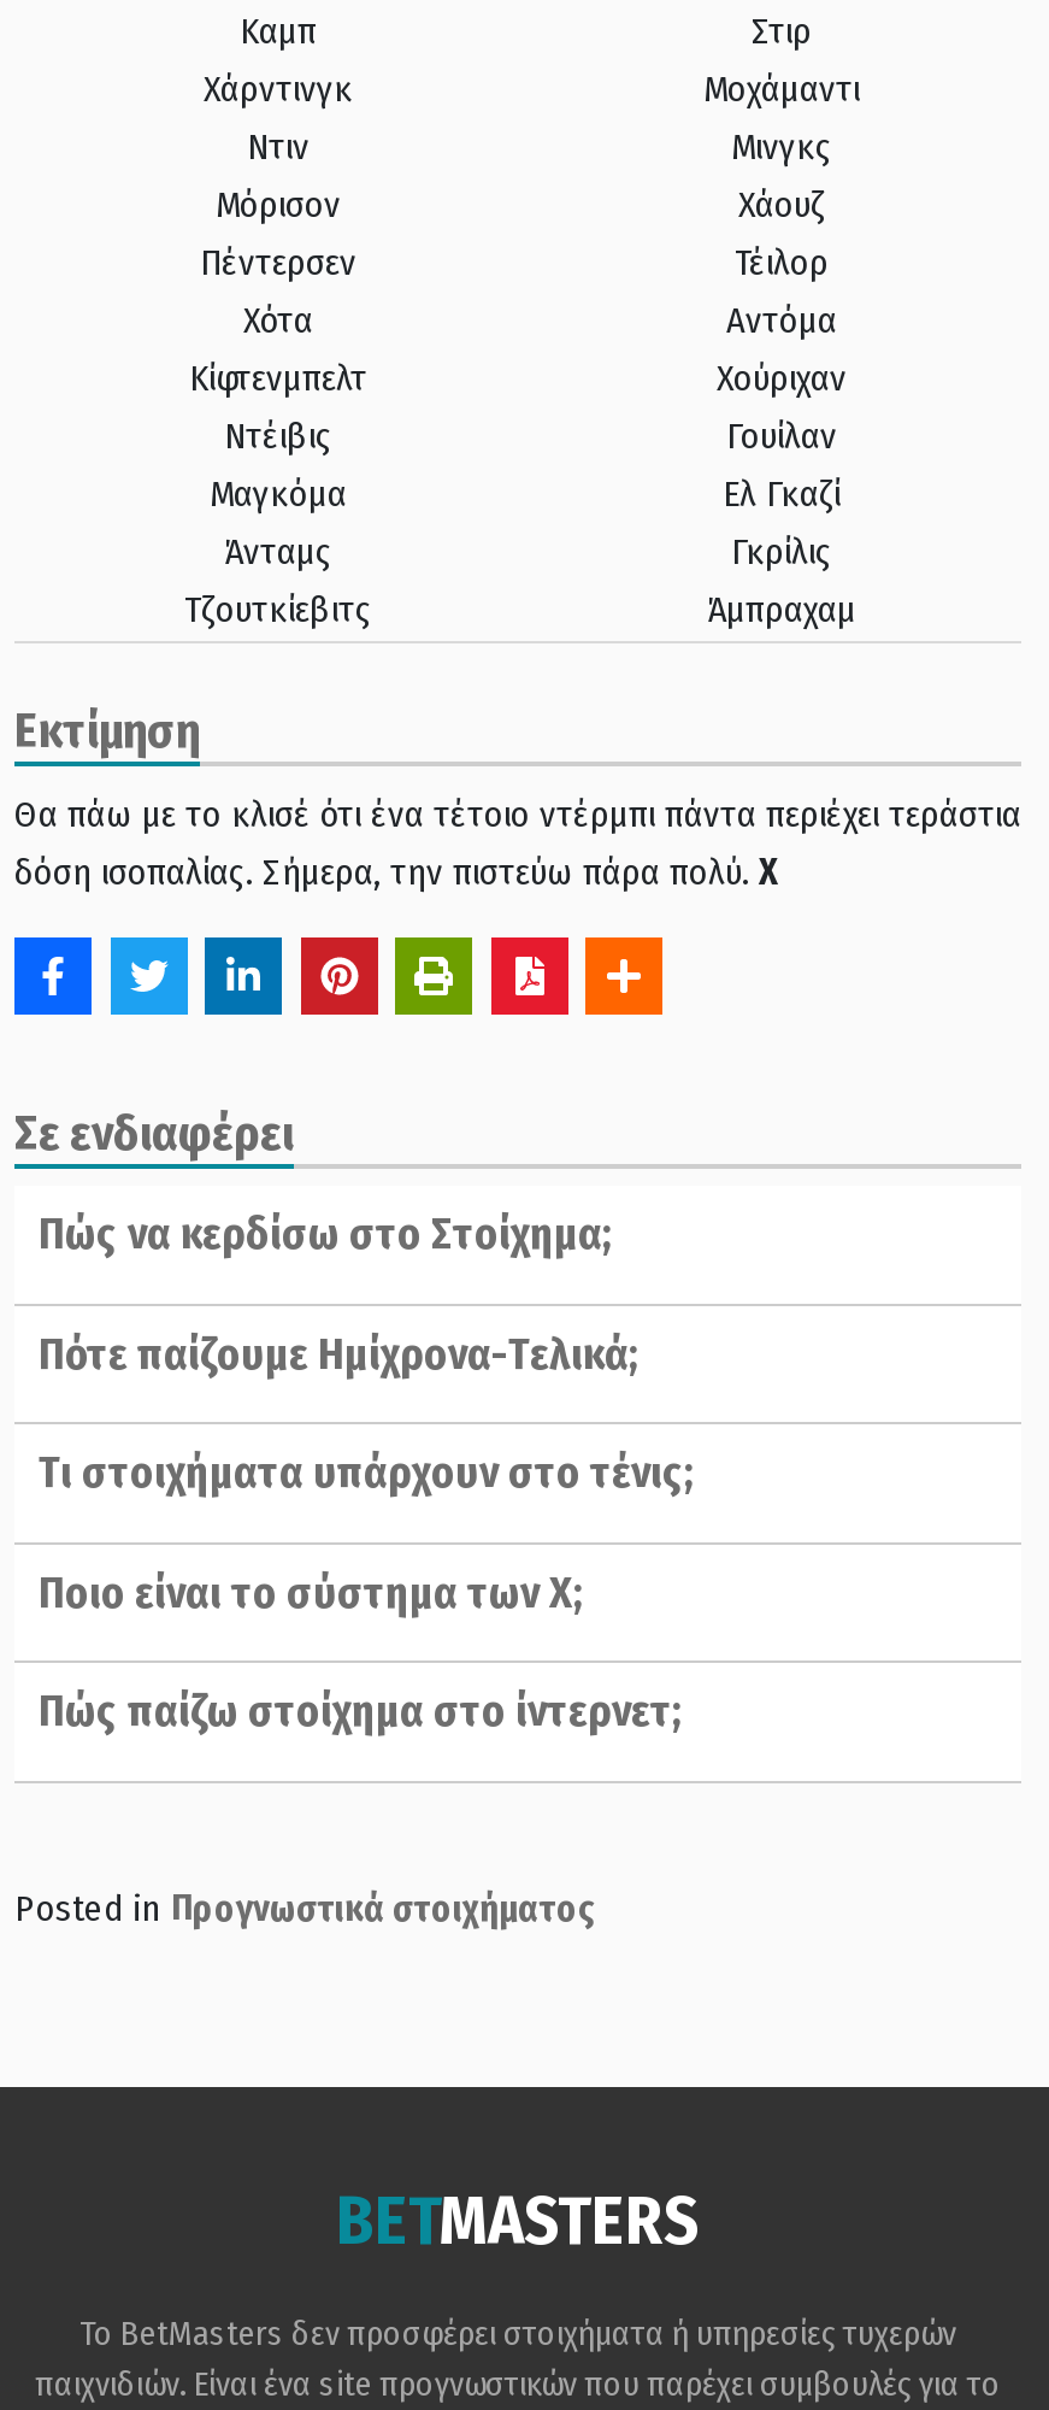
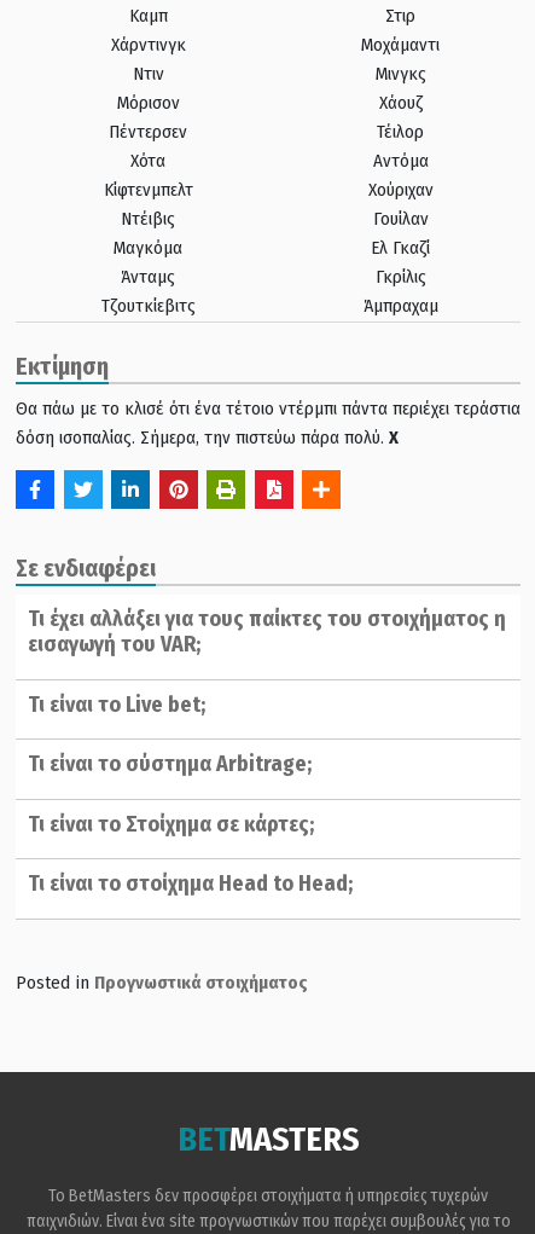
- Πώς να κερδίσω στο Στοίχημα;
+ Τι έχει αλλάξει για τους παίκτες του στοιχήματος η
+ εισαγωγή του VAR;

- Πότε παίζουμε Ημίχρονα-Τελικά;
+ Τι είναι το Live bet;

- Τι στοιχήματα υπάρχουν στο τένις;
+ Τι είναι το σύστημα Arbitrage;

- Ποιο είναι το σύστημα των Χ;
+ Τι είναι το Στοίχημα σε κάρτες;

- Πώς παίζω στοίχημα στο ίντερνετ;
+ Τι είναι το στοίχημα Head to Head;
